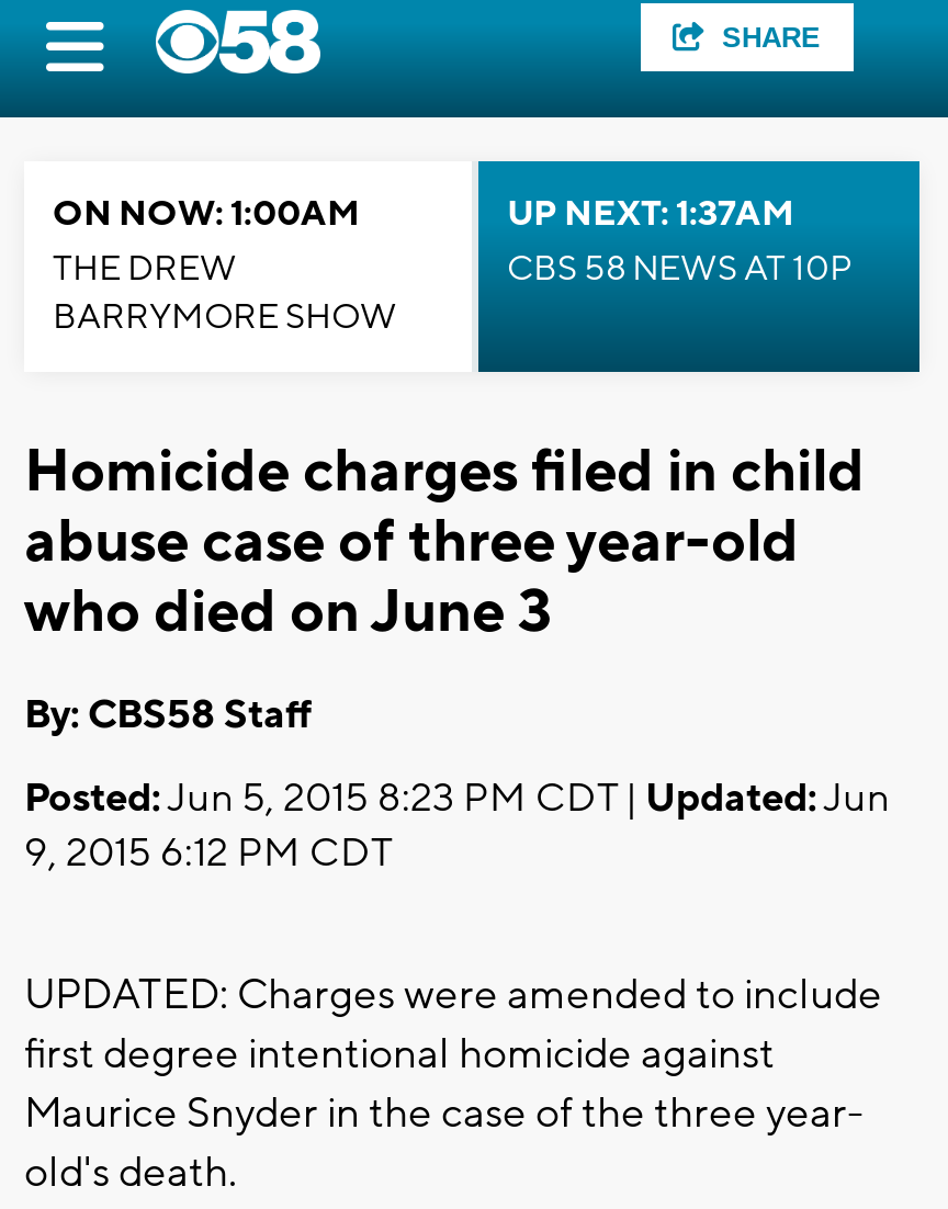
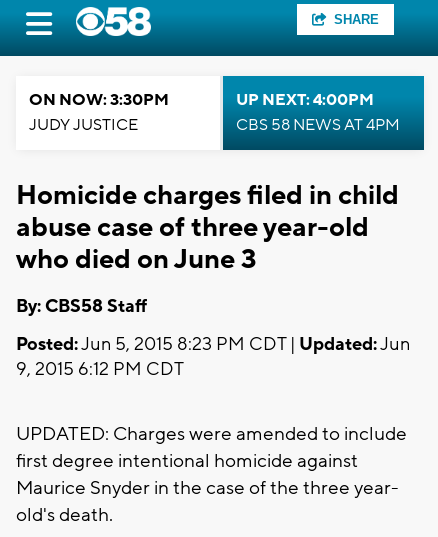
- ON NOW: 1:00AM
- THE DREW
- BARRYMORE SHOW
+ ON NOW: 3:30PM
+ JUDY JUSTICE

- UP NEXT: 1:37AM
- CBS 58 NEWS AT 10P
+ UP NEXT: 4:00PM
+ CBS 58 NEWS AT 4PM
